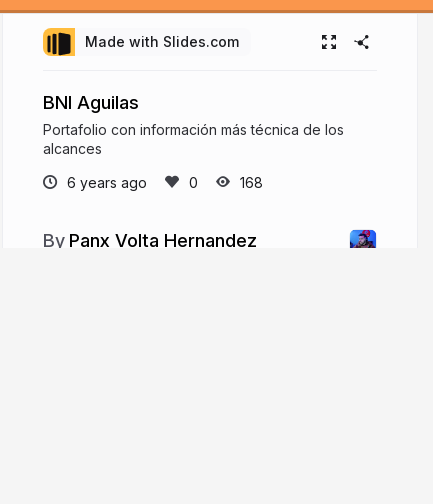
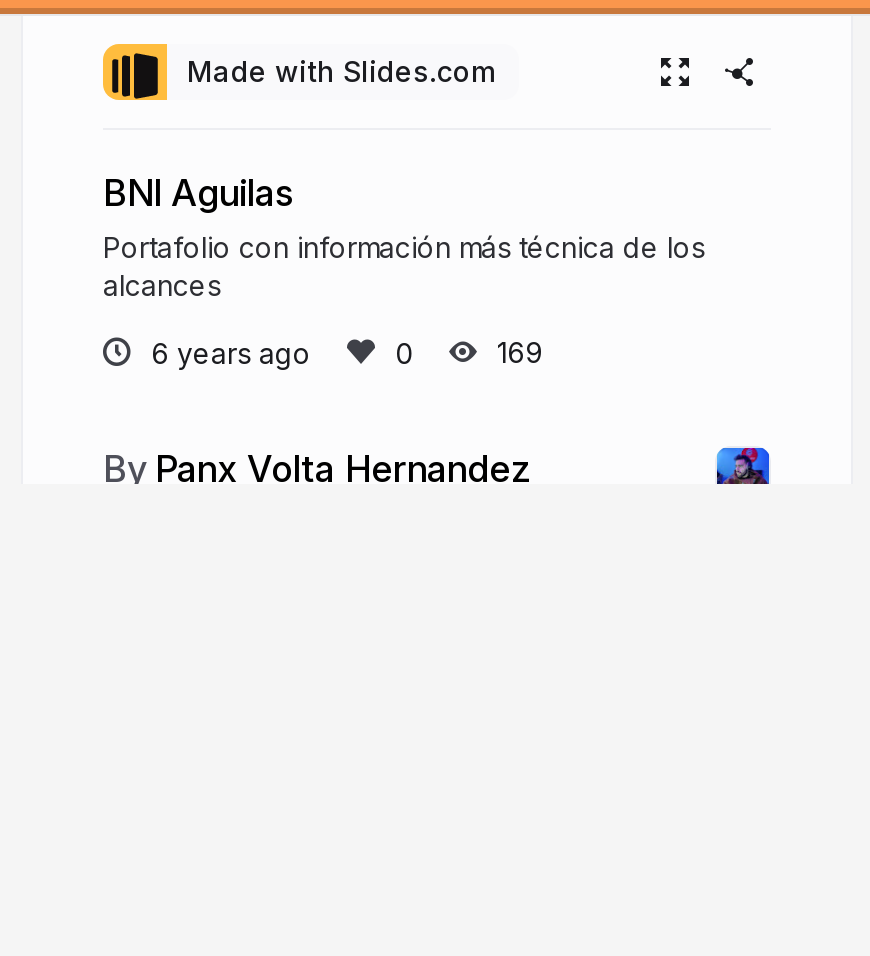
- 168
+ 169
